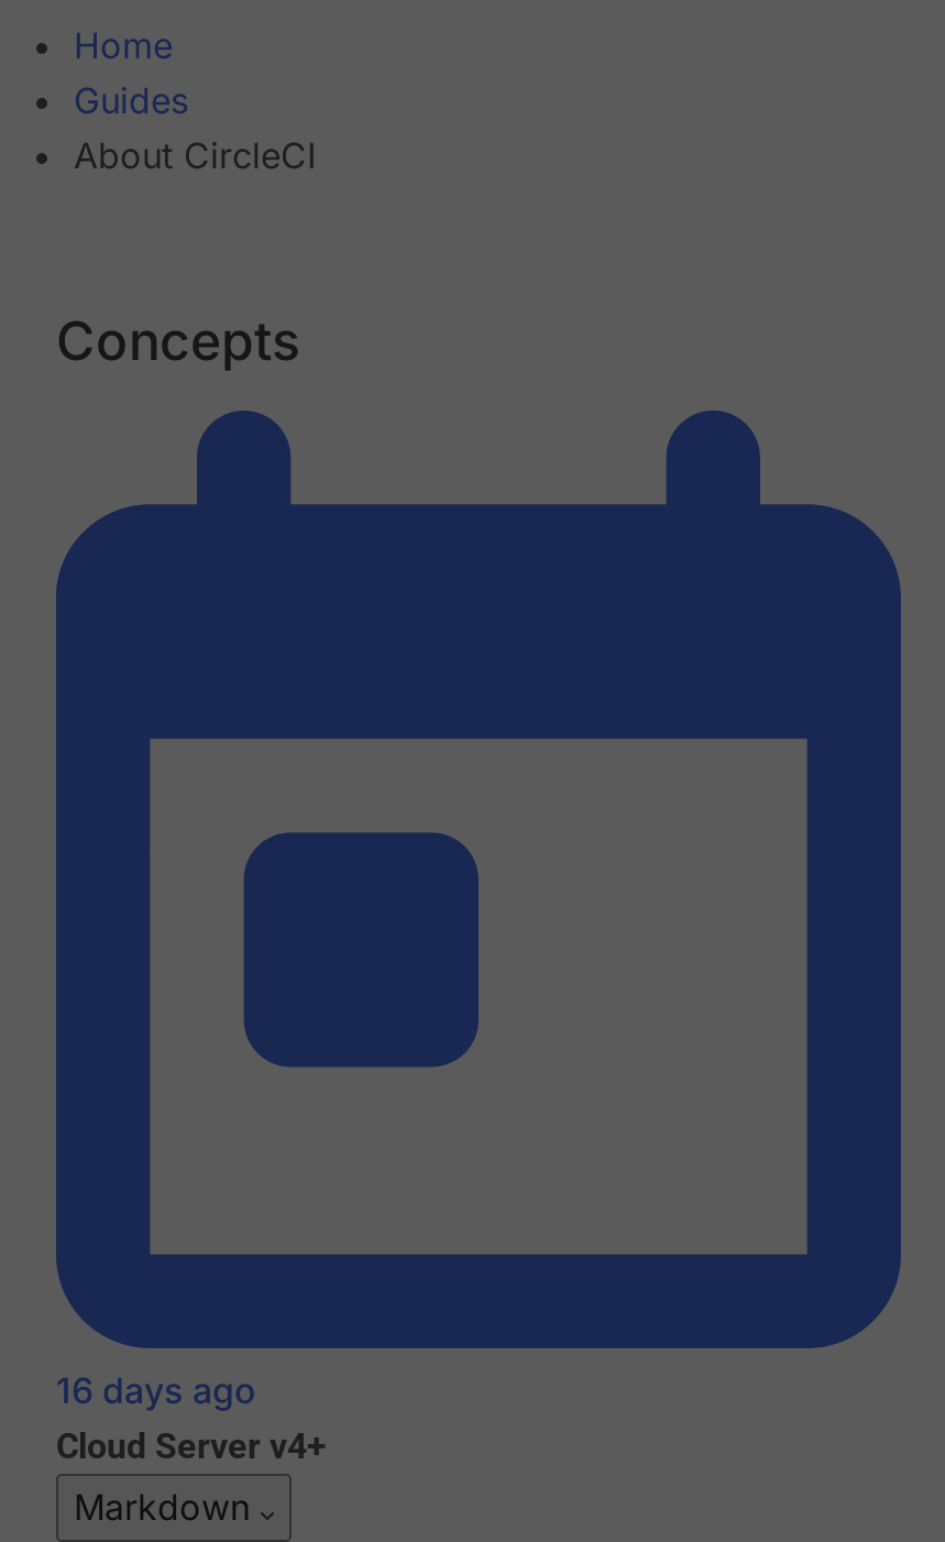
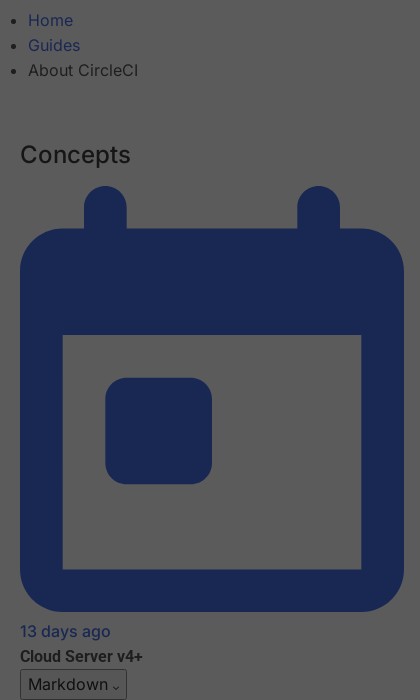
- 16 days ago
+ 13 days ago
